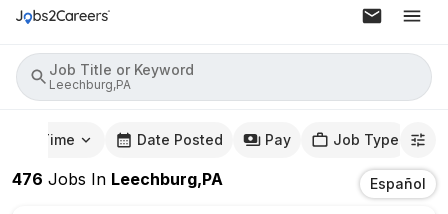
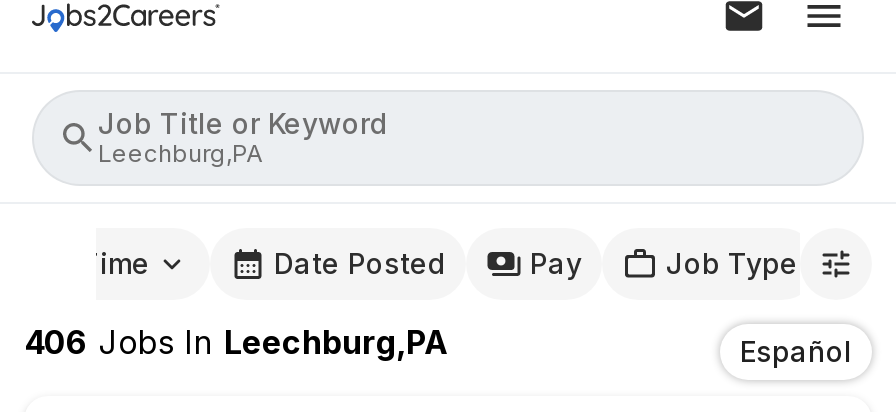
- 476 Jobs In Leechburg,PA
+ 406 Jobs In Leechburg,PA
